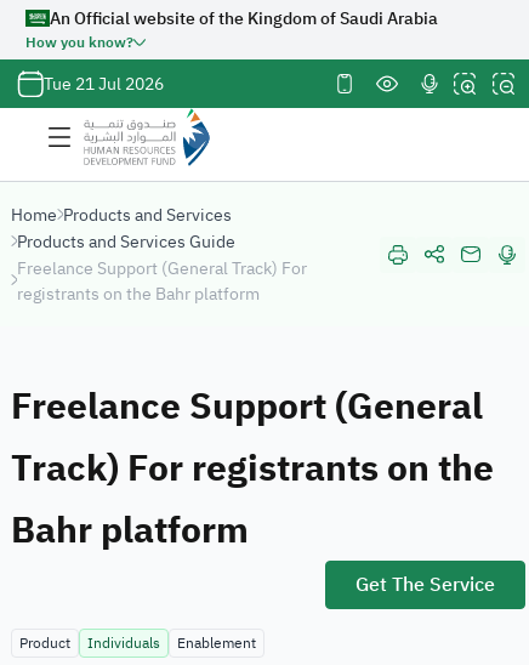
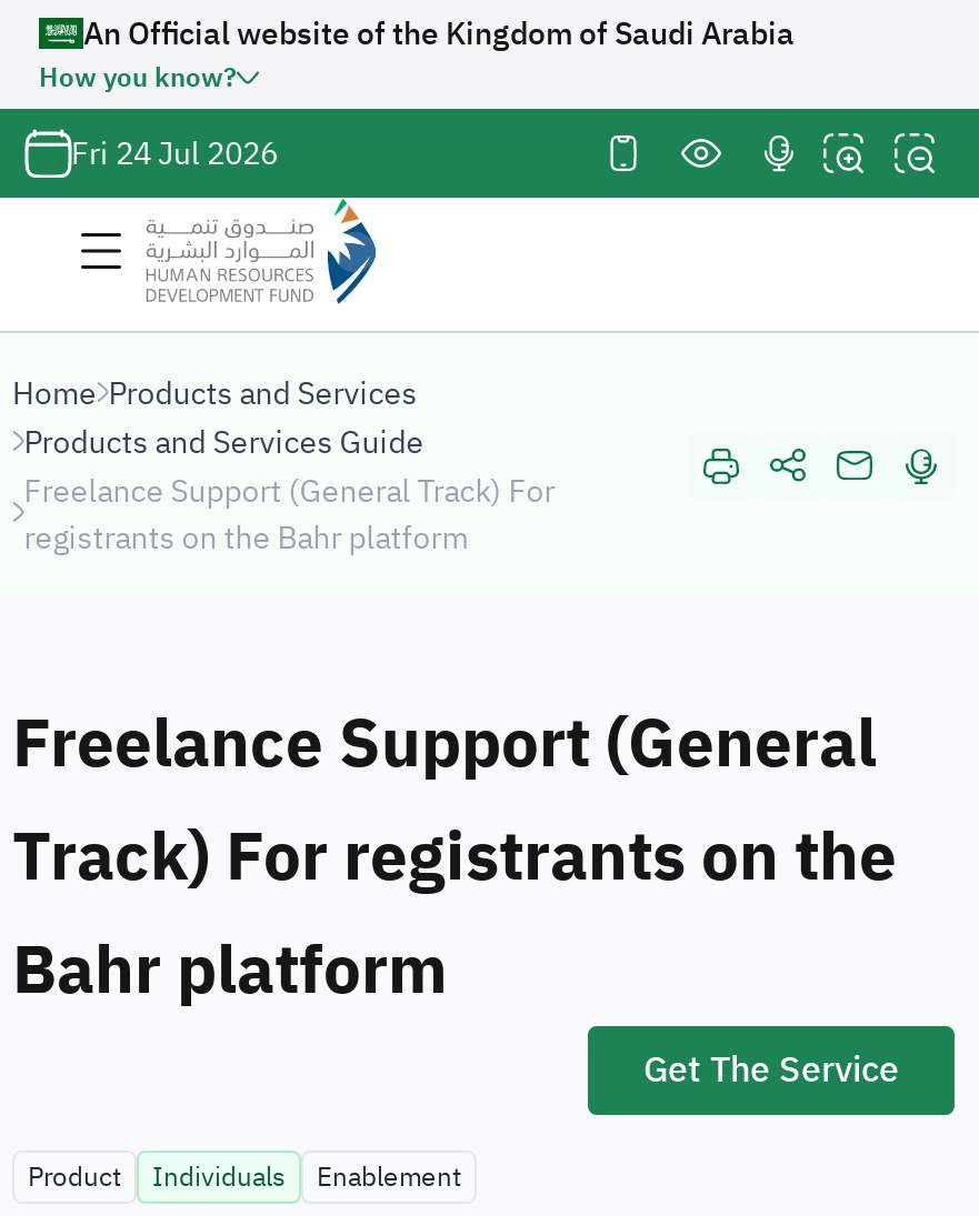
- Tue 21 Jul 2026
+ Fri 24 Jul 2026
